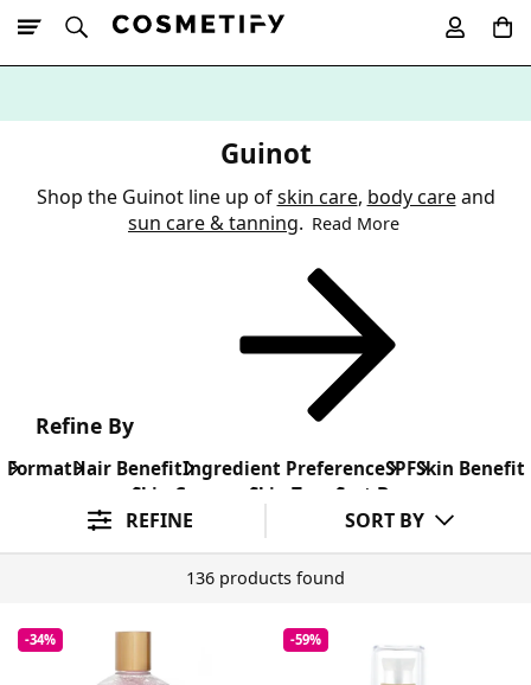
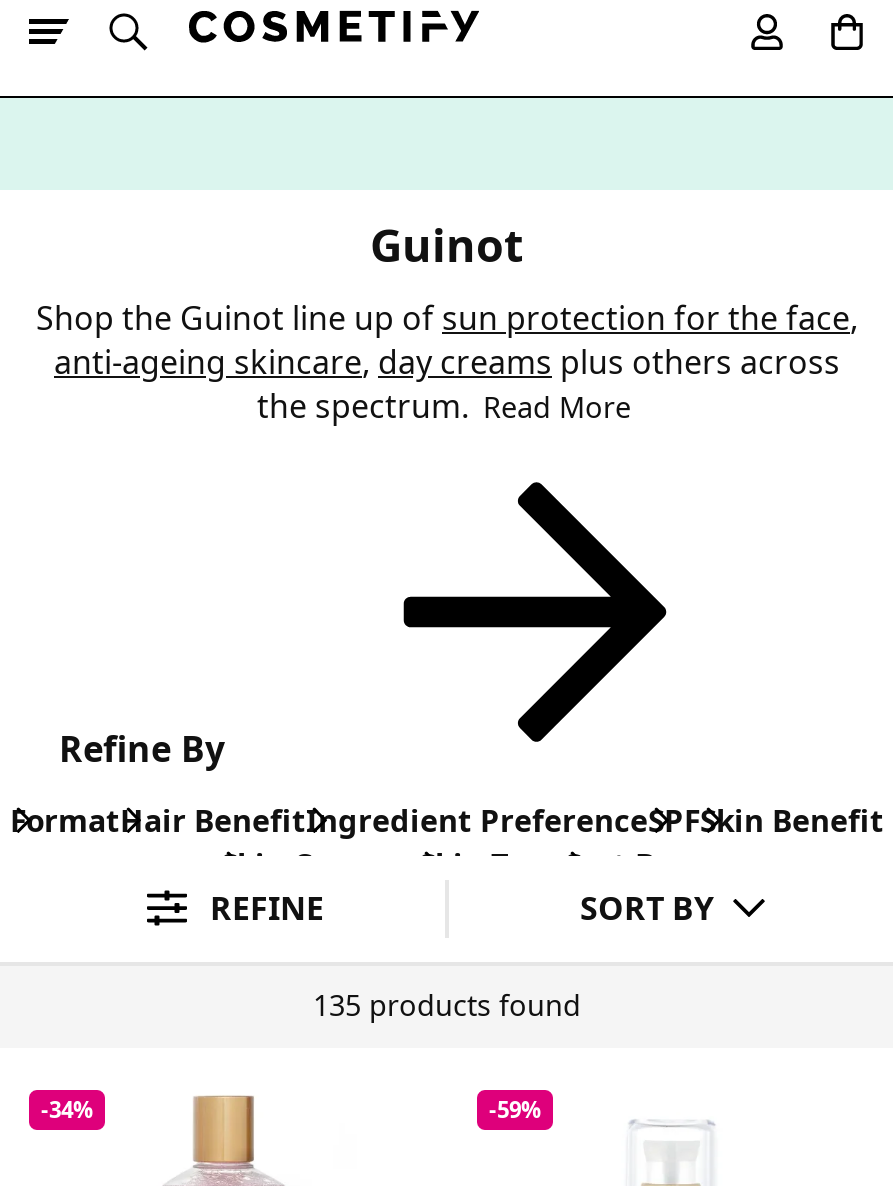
- Shop the Guinot line up of skin care, body care and
- sun care & tanning. Read More
+ Shop the Guinot line up of sun protection for the face,
+ anti-ageing skincare, day creams plus others across
+ the spectrum. Read More

- 136 products found
+ 135 products found
